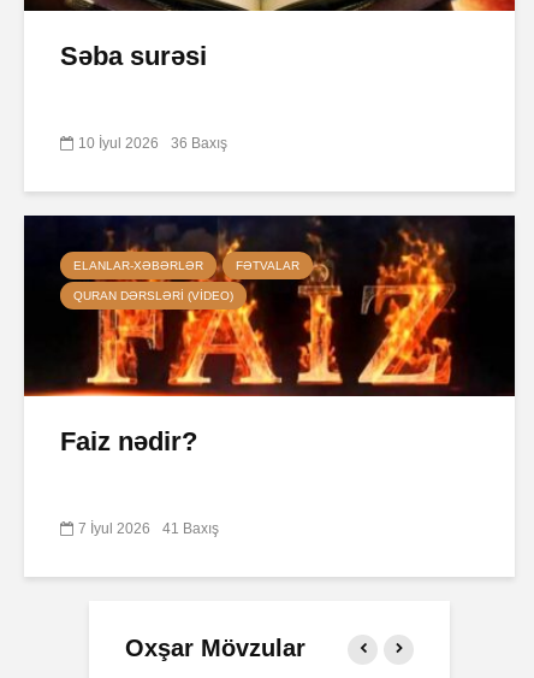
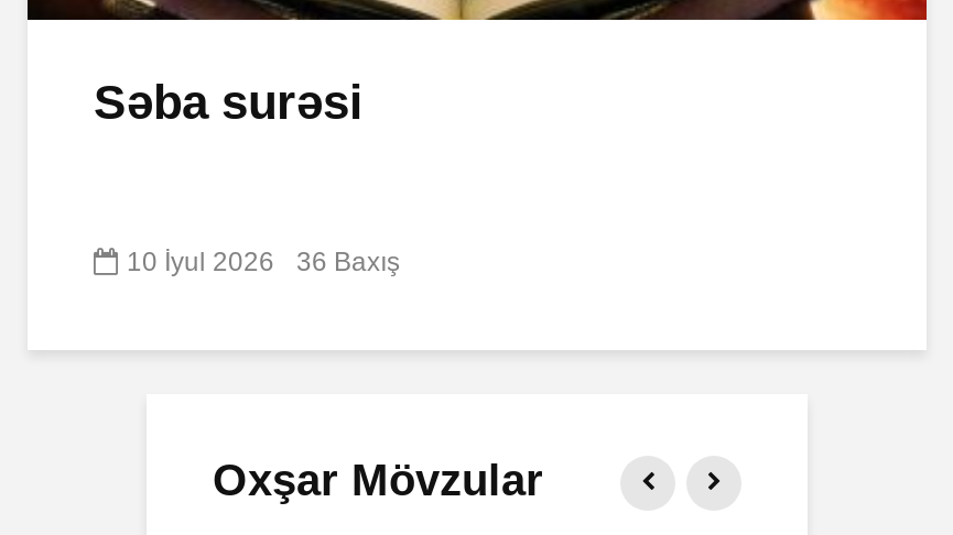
- [image]
- ELANLAR-XƏBƏRLƏR
- FƏTVALAR
- QURAN DƏRSLƏRI (VIDEO)

- Faiz nədir?
- 7 İyul 2026
- 41 Baxış
